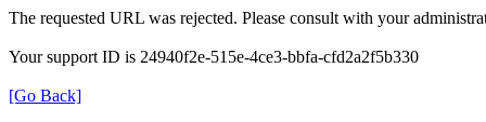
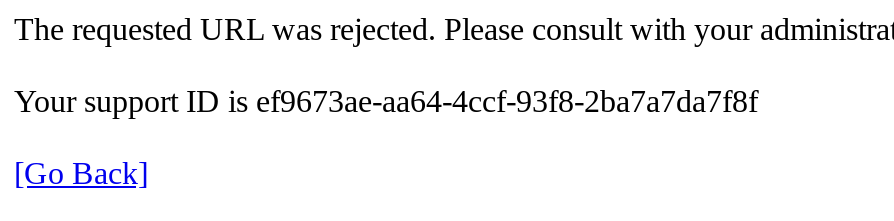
- Your support ID is 24940f2e-515e-4ce3-bbfa-cfd2a2f5b330
+ Your support ID is ef9673ae-aa64-4ccf-93f8-2ba7a7da7f8f
